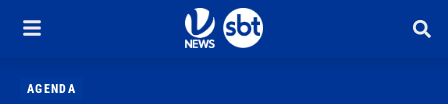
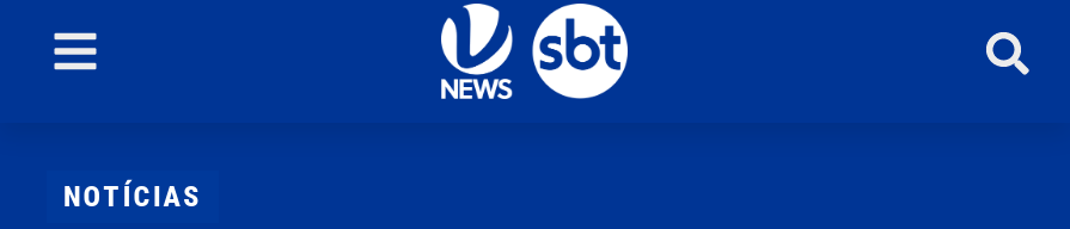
- AGENDA
+ NOTÍCIAS
